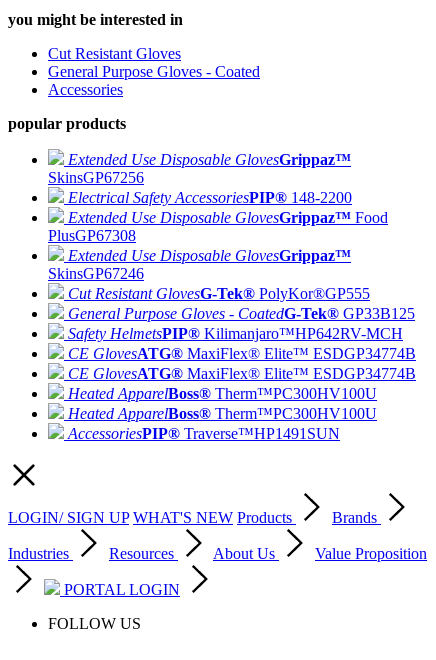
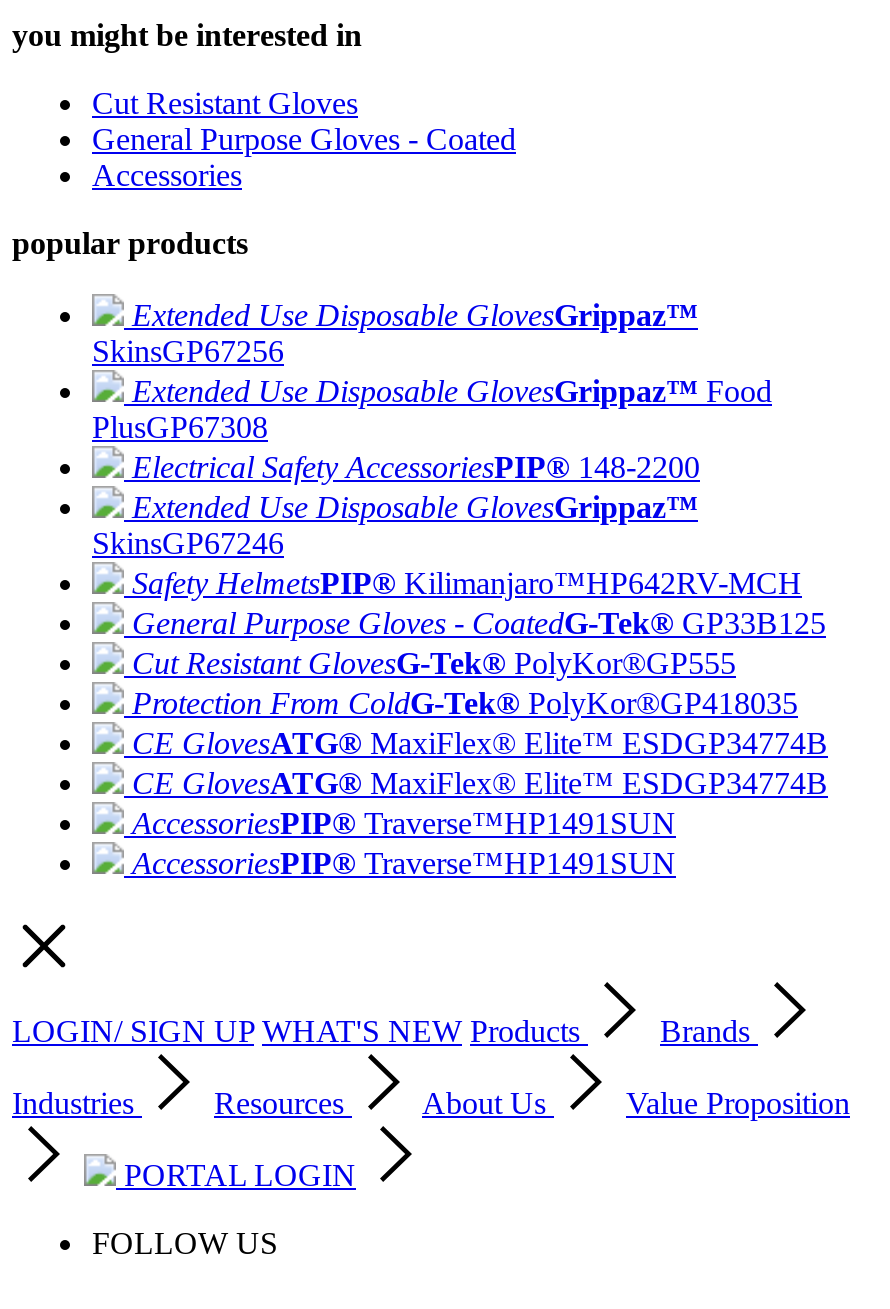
moved down: Electrical Safety AccessoriesPIP® 148-2200

moved up: Extended Use Disposable GlovesGrippaz™ Food | PlusGP67308

moved down: Cut Resistant GlovesG-Tek® PolyKor®GP555

moved up: General Purpose Gloves - CoatedG-Tek® GP33B125 | Safety HelmetsPIP® Kilimanjaro™HP642RV-MCH

+ Protection From ColdG-Tek® PolyKor®GP418035

moved down: CE GlovesATG® MaxiFlex® Elite™ ESDGP34774B | CE GlovesATG® MaxiFlex® Elite™ ESDGP34774B

- Heated ApparelBoss® Therm™PC300HV100U
- Heated ApparelBoss® Therm™PC300HV100U
+ AccessoriesPIP® Traverse™HP1491SUN
